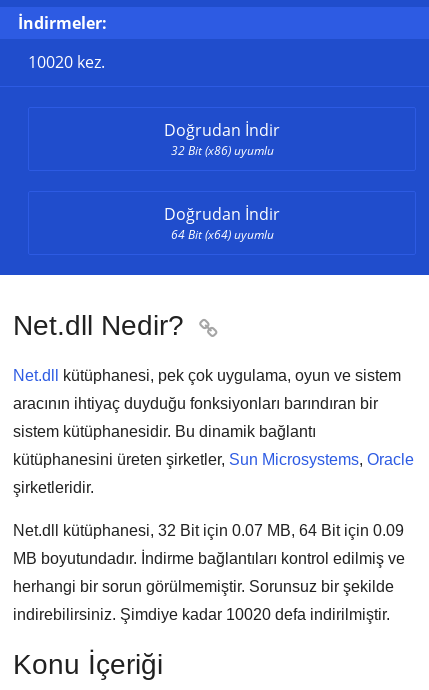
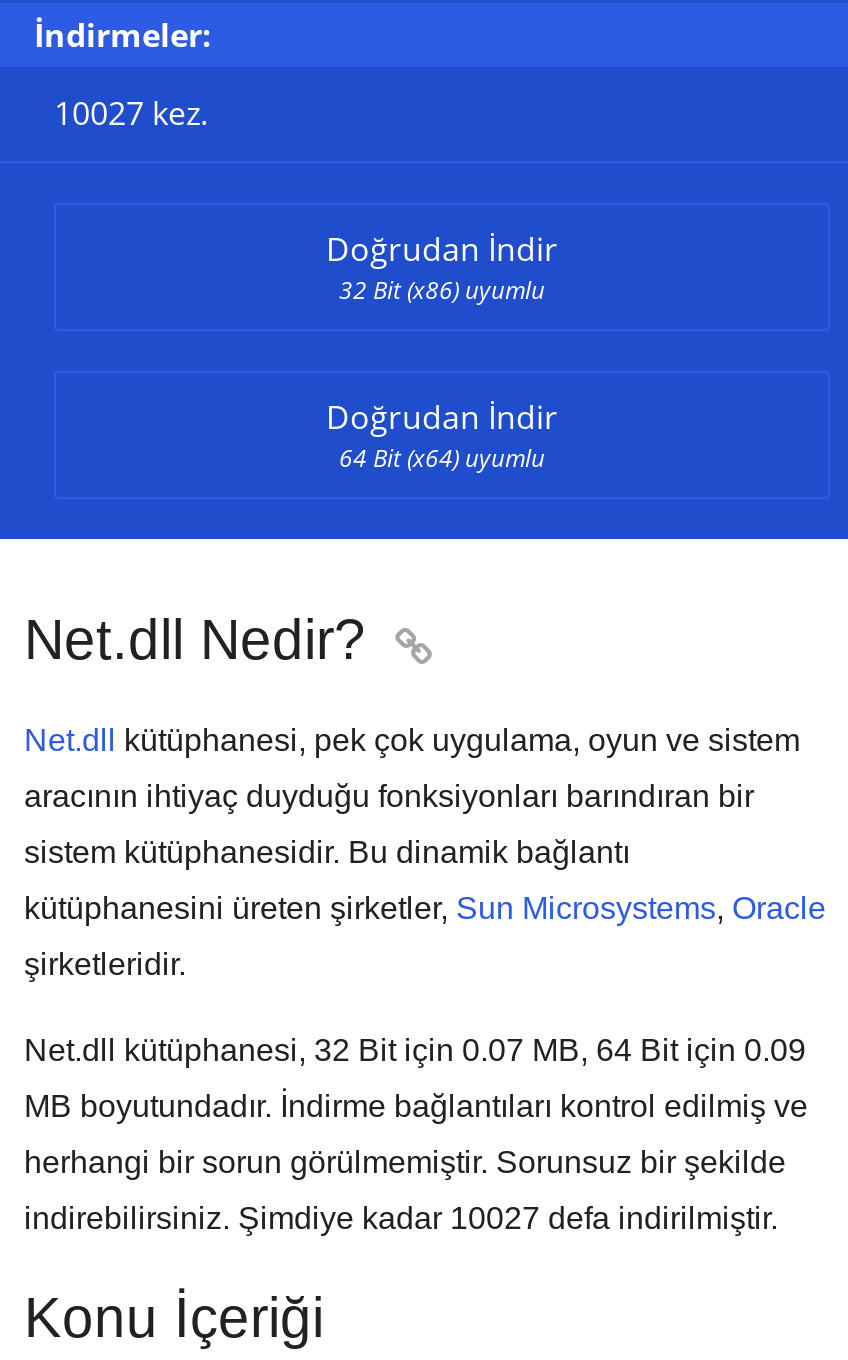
- 10020 kez.
+ 10027 kez.

- indirebilirsiniz. Şimdiye kadar 10020 defa indirilmiştir.
+ indirebilirsiniz. Şimdiye kadar 10027 defa indirilmiştir.
